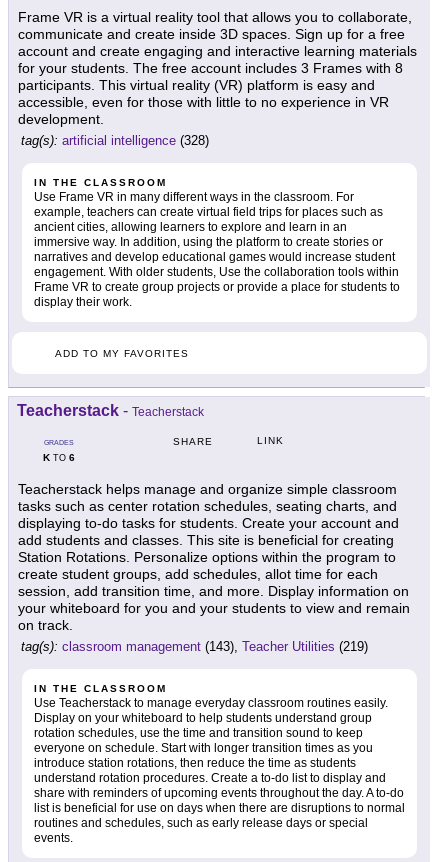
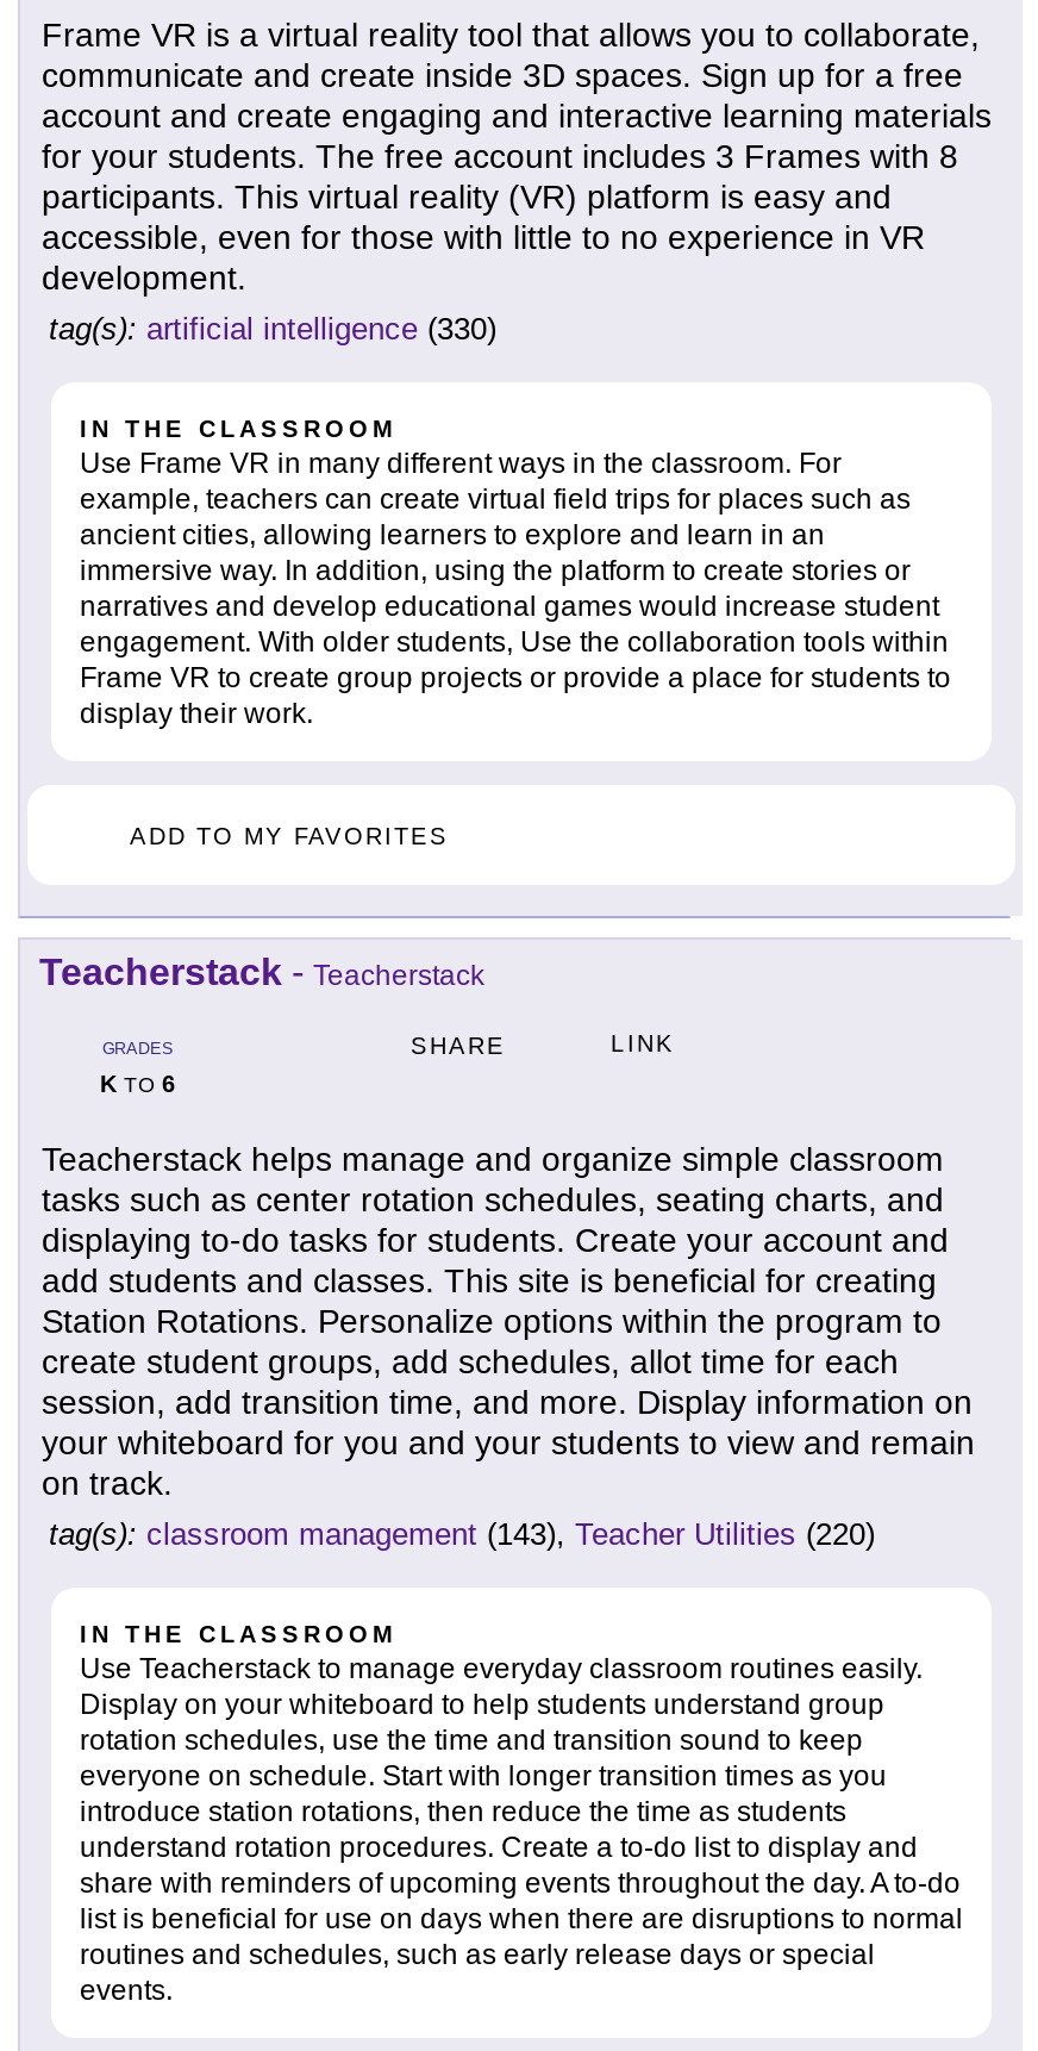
- tag(s): artificial intelligence (328)
+ tag(s): artificial intelligence (330)

- tag(s): classroom management (143), Teacher Utilities (219)
+ tag(s): classroom management (143), Teacher Utilities (220)
